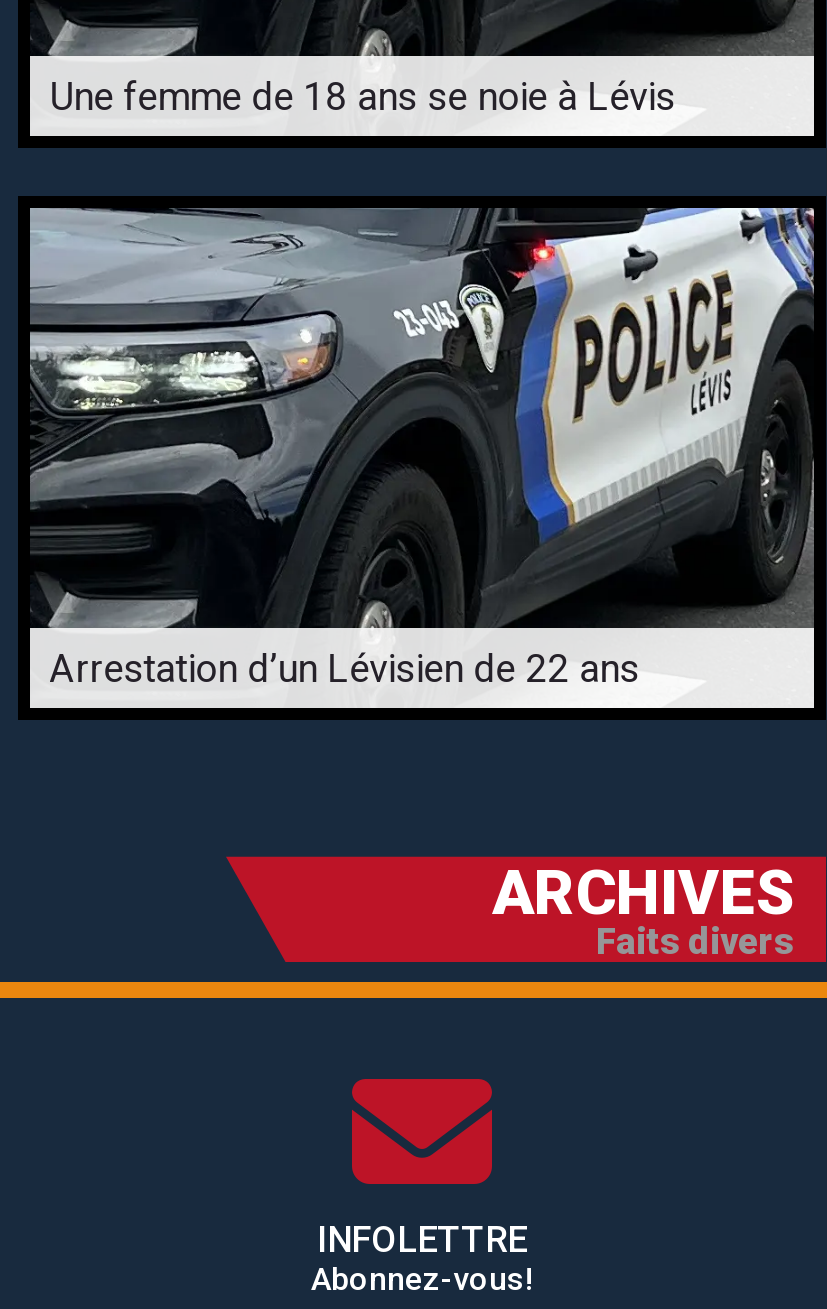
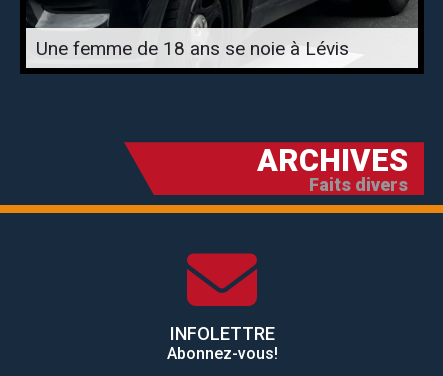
- [image]

- Arrestation d’un Lévisien de 22 ans
